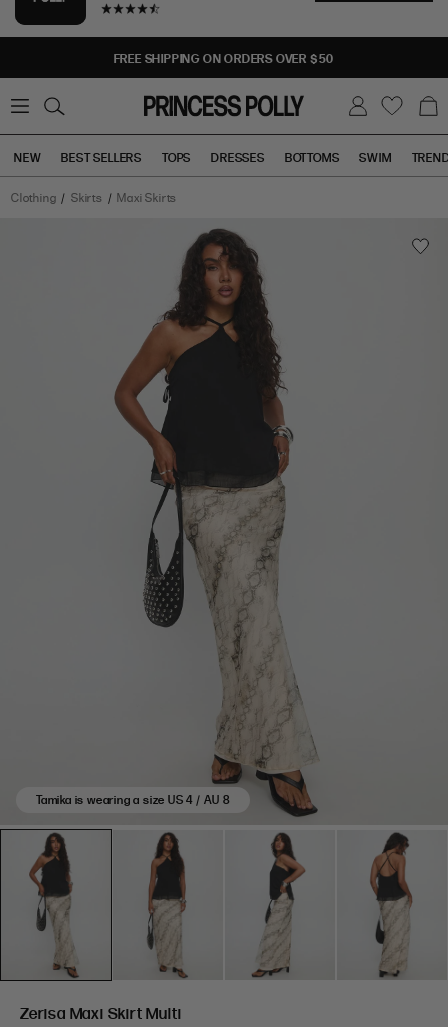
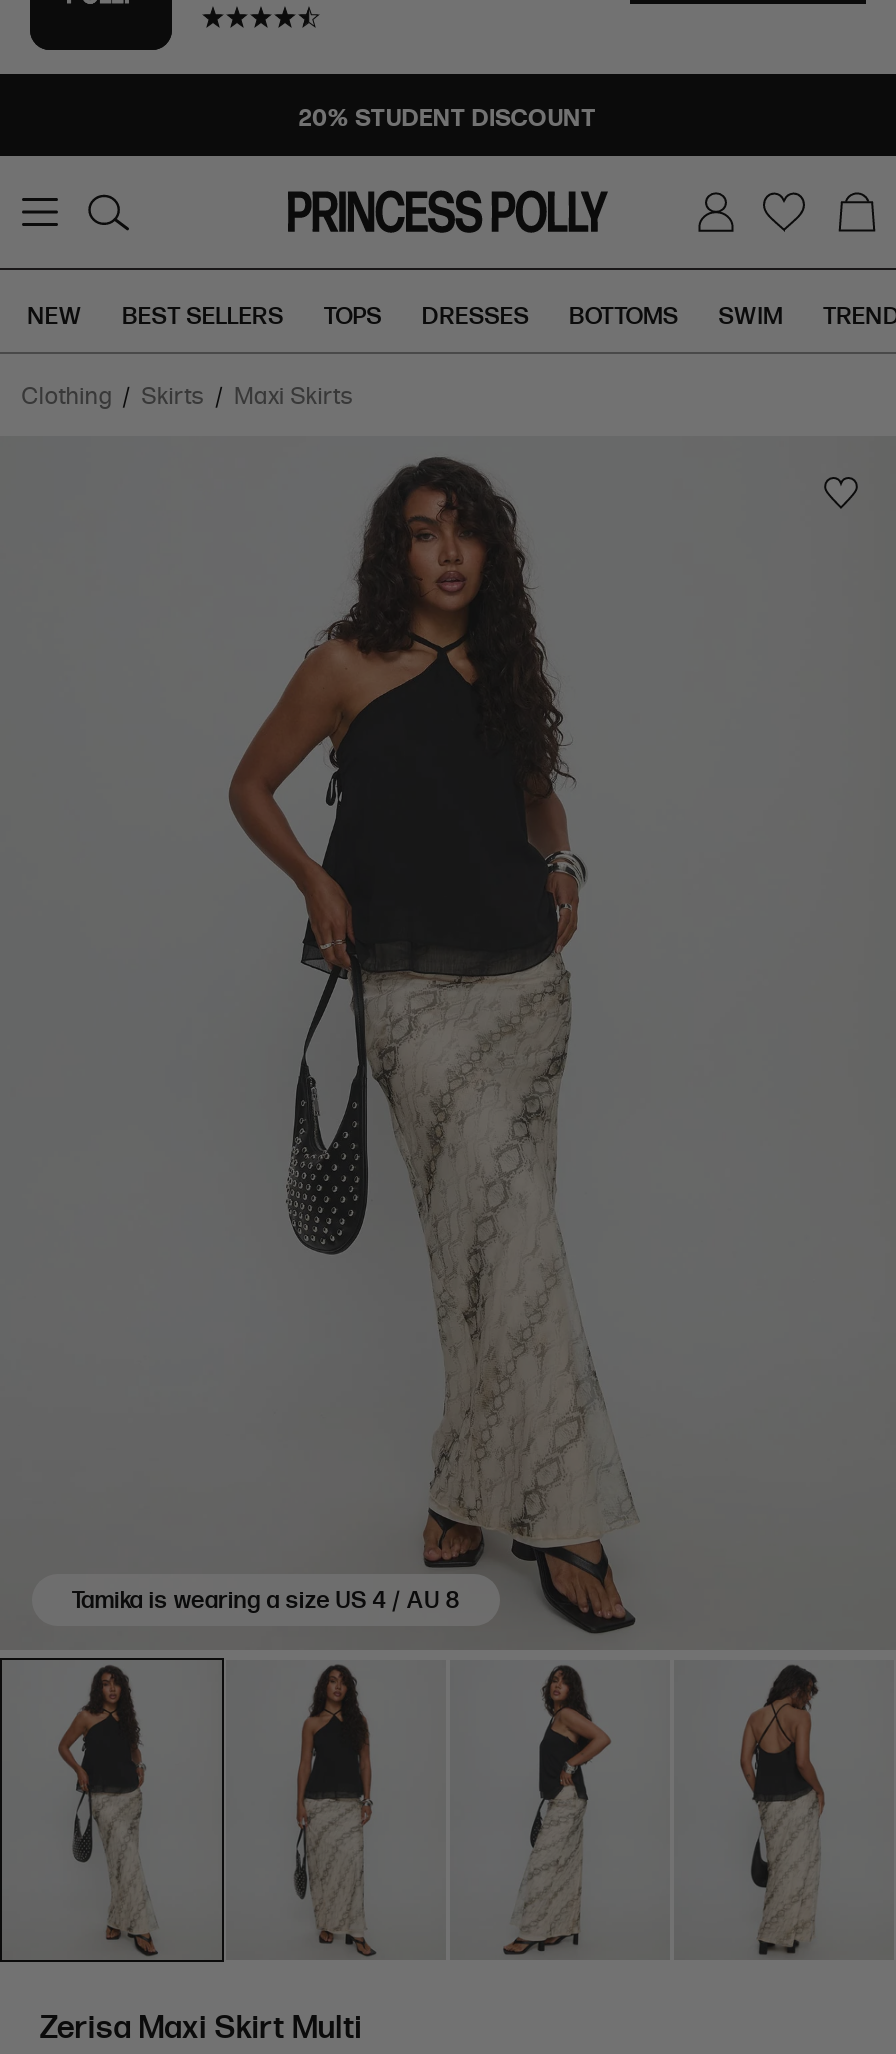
- FREE SHIPPING ON ORDERS OVER $50
+ 20% STUDENT DISCOUNT
